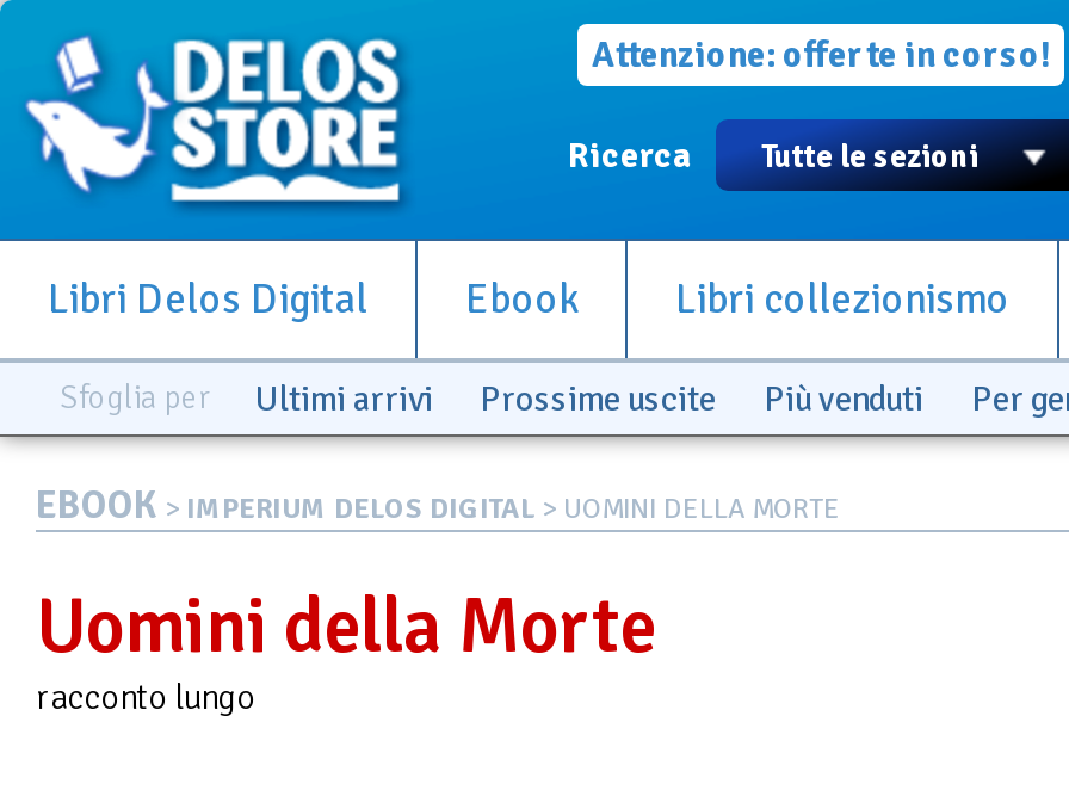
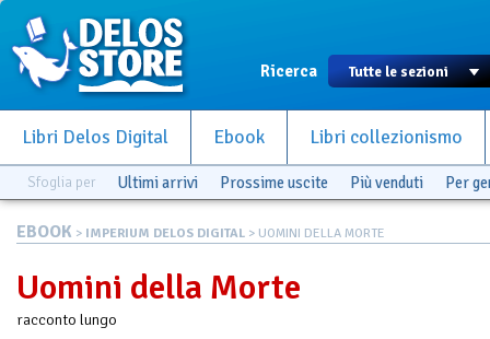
- Attenzione: offerte in corso!
